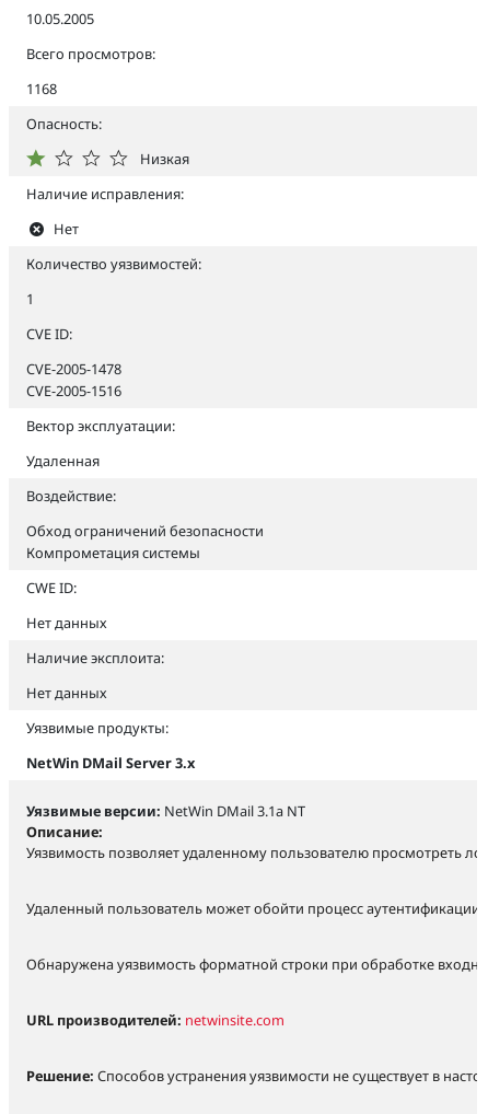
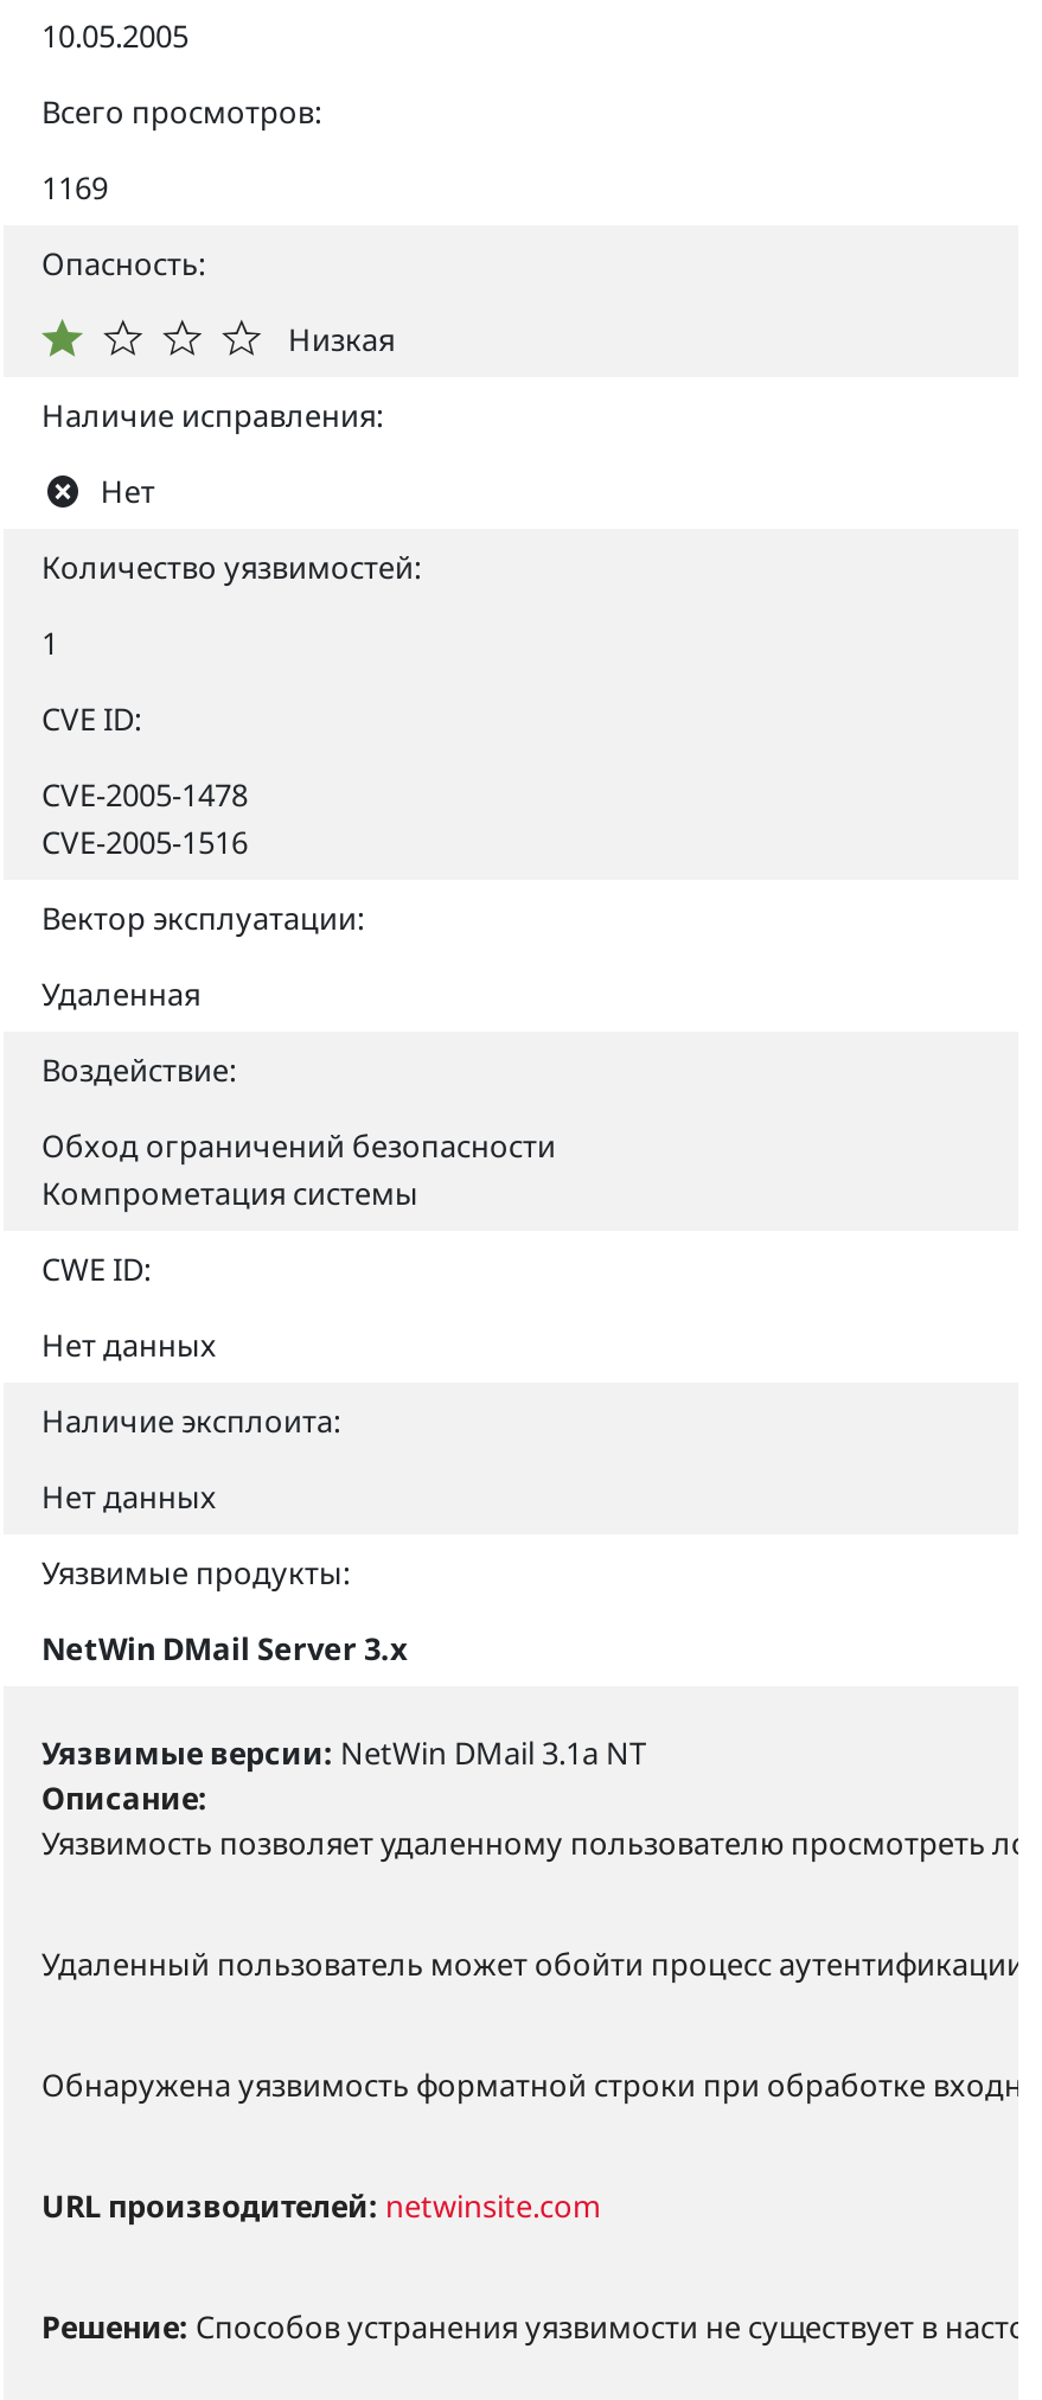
- 1168
+ 1169
